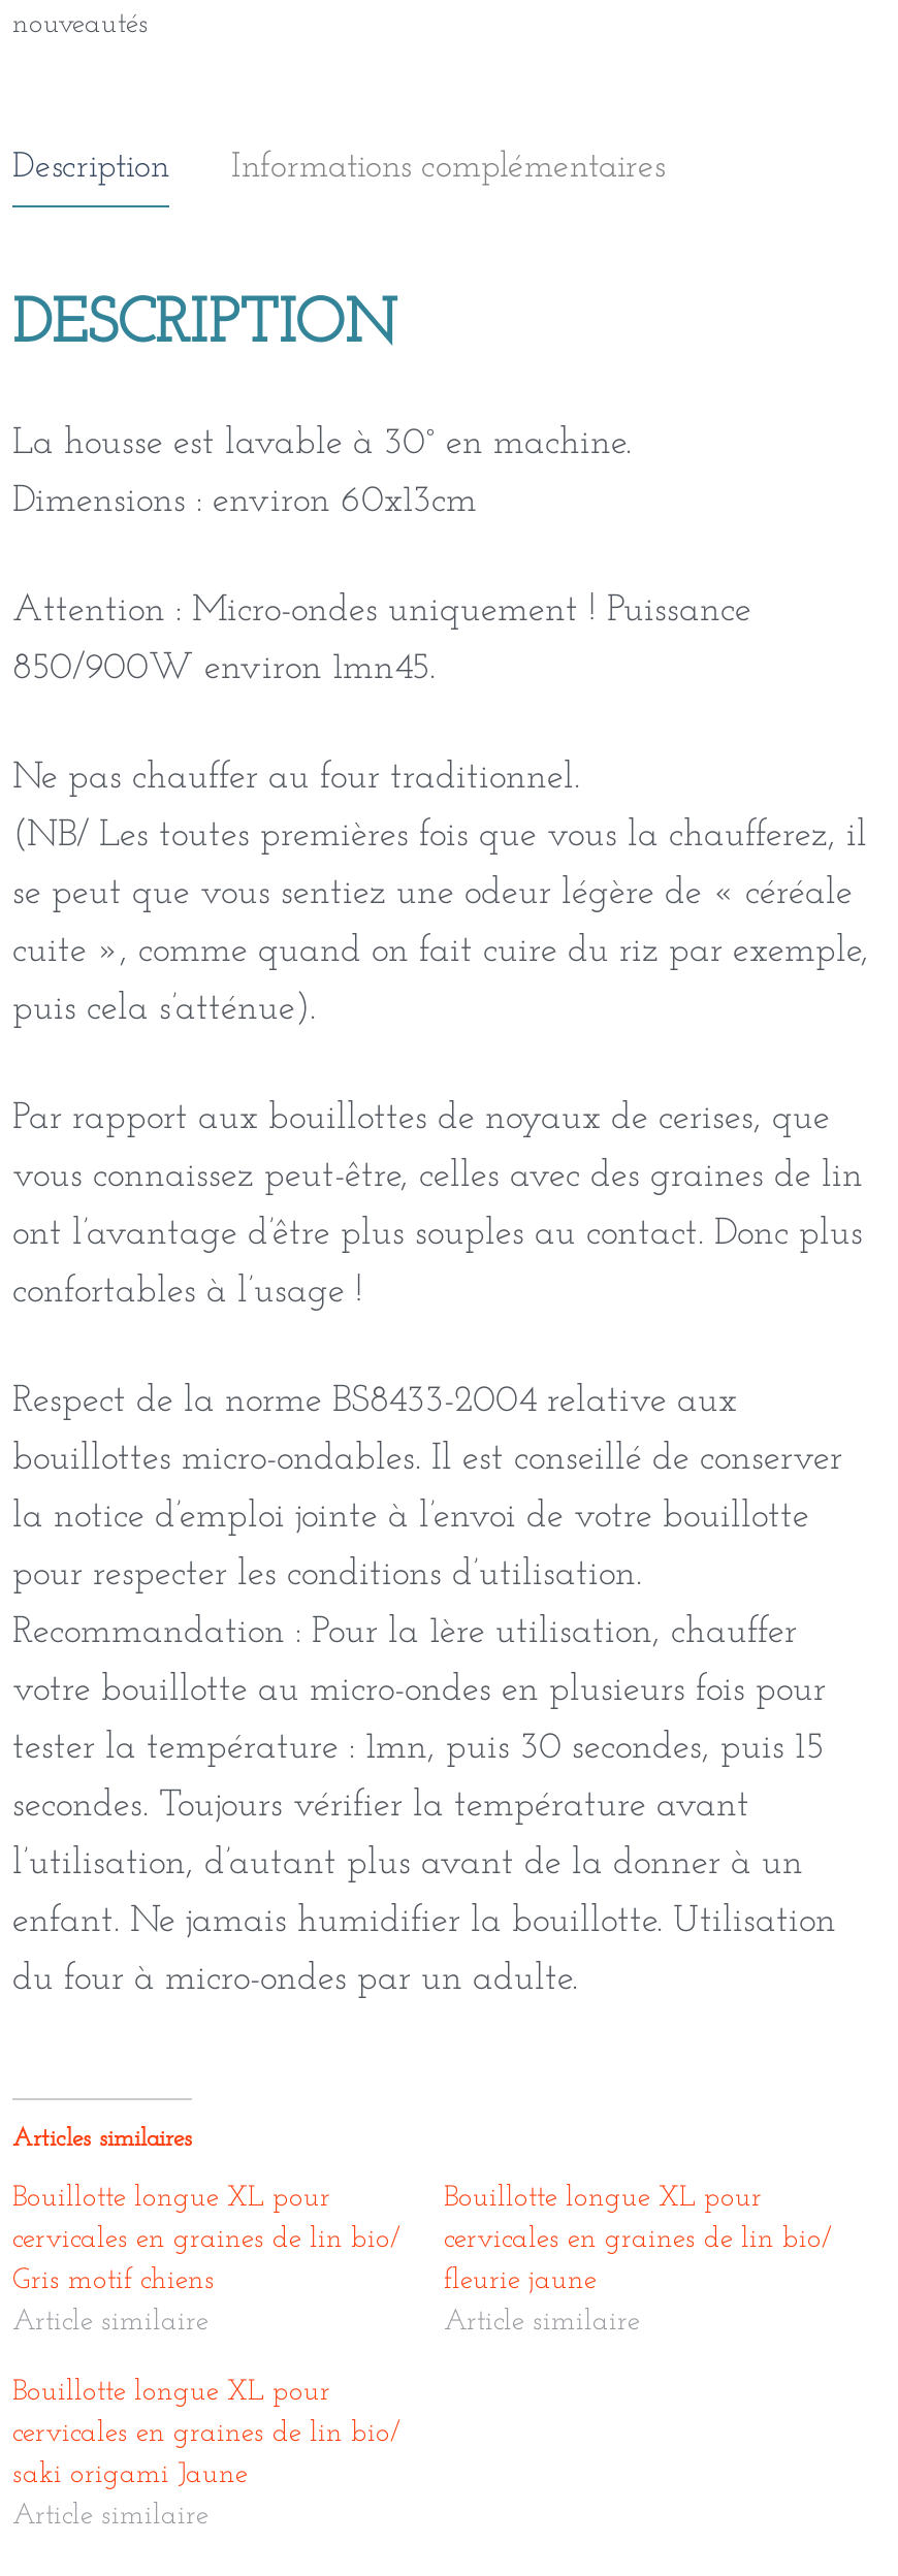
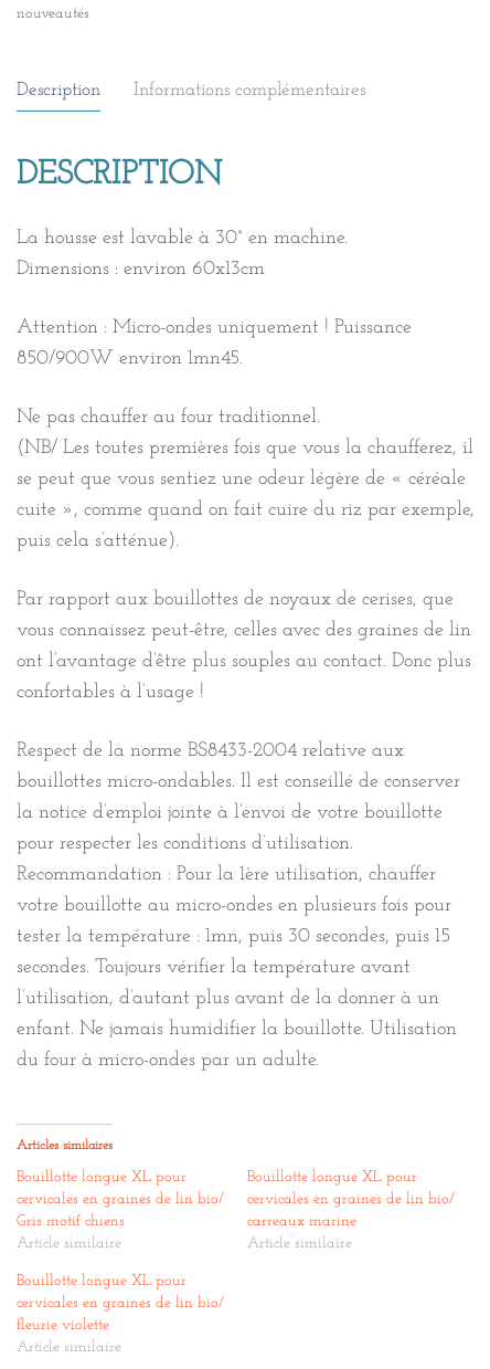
- fleurie jaune
+ carreaux marine

- saki origami Jaune
+ fleurie violette
